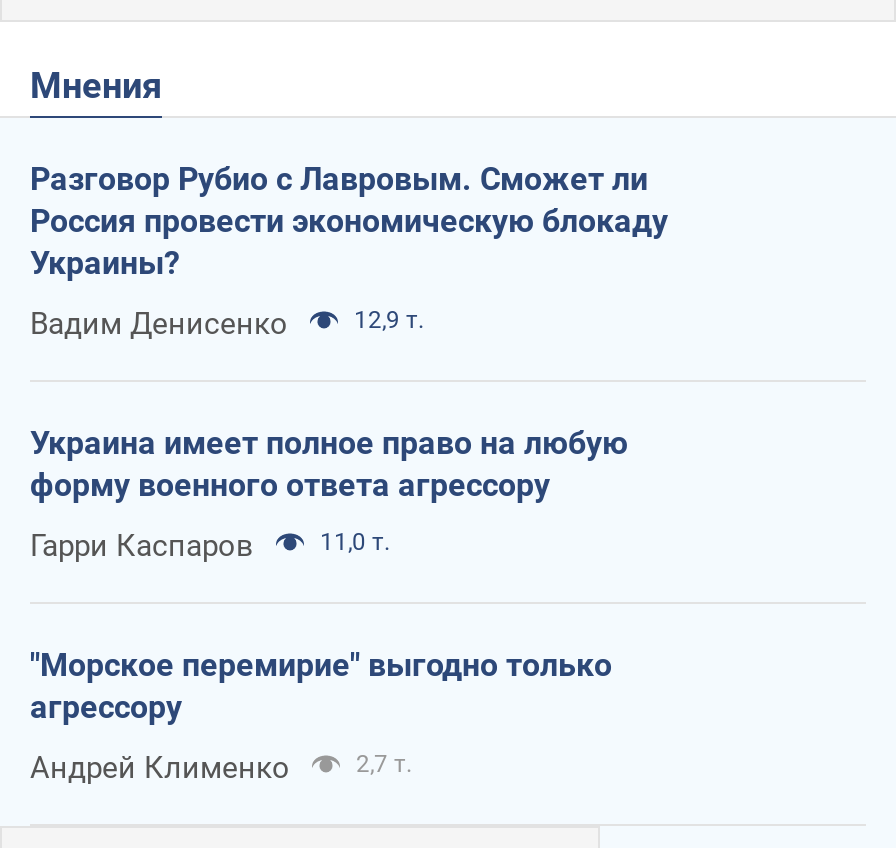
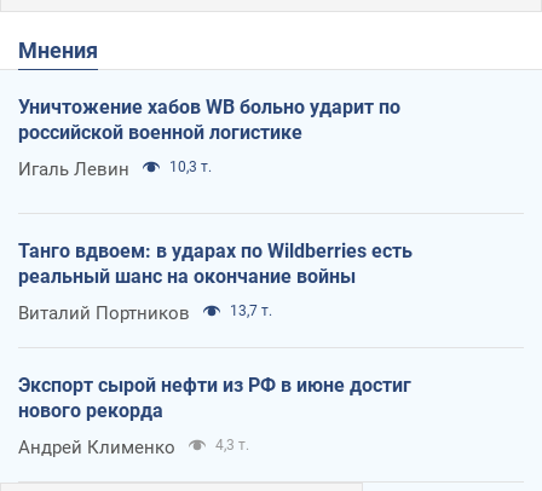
- Разговор Рубио с Лавровым. Сможет ли
- Россия провести экономическую блокаду
- Украины?
+ Уничтожение хабов WB больно ударит по
+ российской военной логистике

- Вадим Денисенко
- 12,9 т.
+ Игаль Левин
+ 10,3 т.

- Украина имеет полное право на любую
- форму военного ответа агрессору
+ Танго вдвоем: в ударах по Wildberries есть
+ реальный шанс на окончание войны

- Гарри Каспаров
- 11,0 т.
+ Виталий Портников
+ 13,7 т.

- "Морское перемирие" выгодно только
- агрессору
+ Экспорт сырой нефти из РФ в июне достиг
+ нового рекорда

- 2,7 т.
+ 4,3 т.
